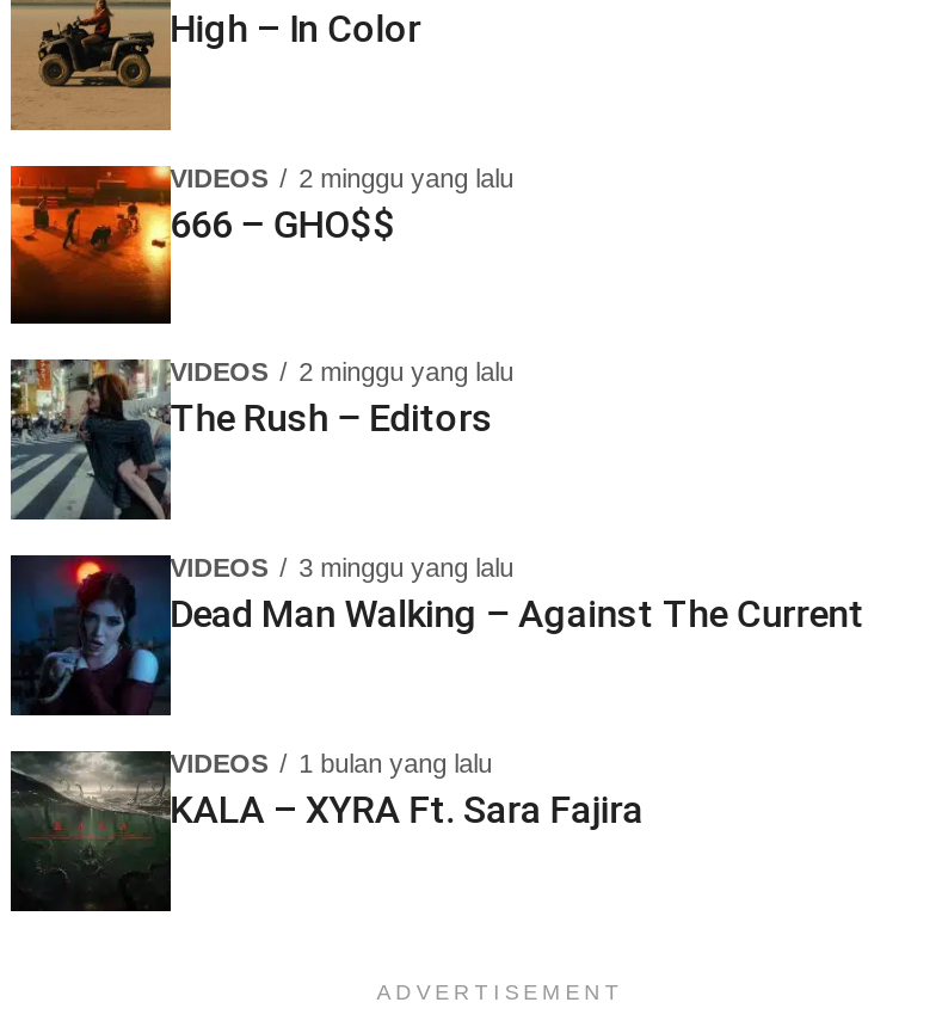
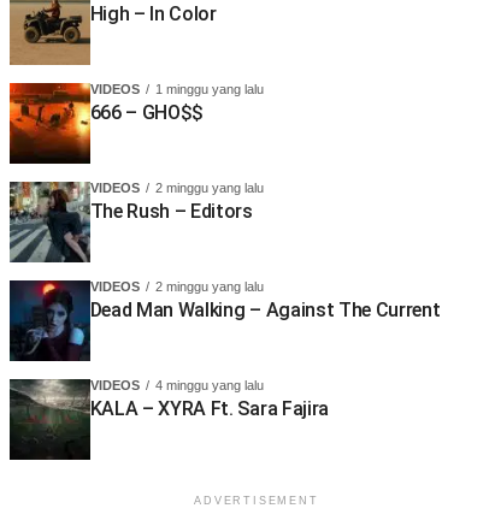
- 2 minggu yang lalu
+ 1 minggu yang lalu

- 3 minggu yang lalu
+ 2 minggu yang lalu

- 1 bulan yang lalu
+ 4 minggu yang lalu
